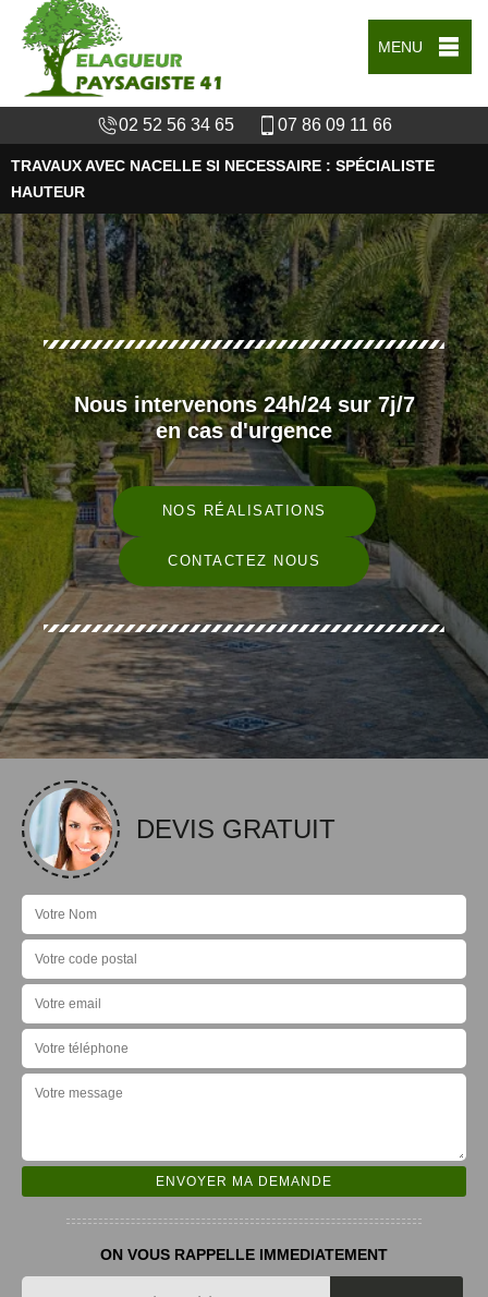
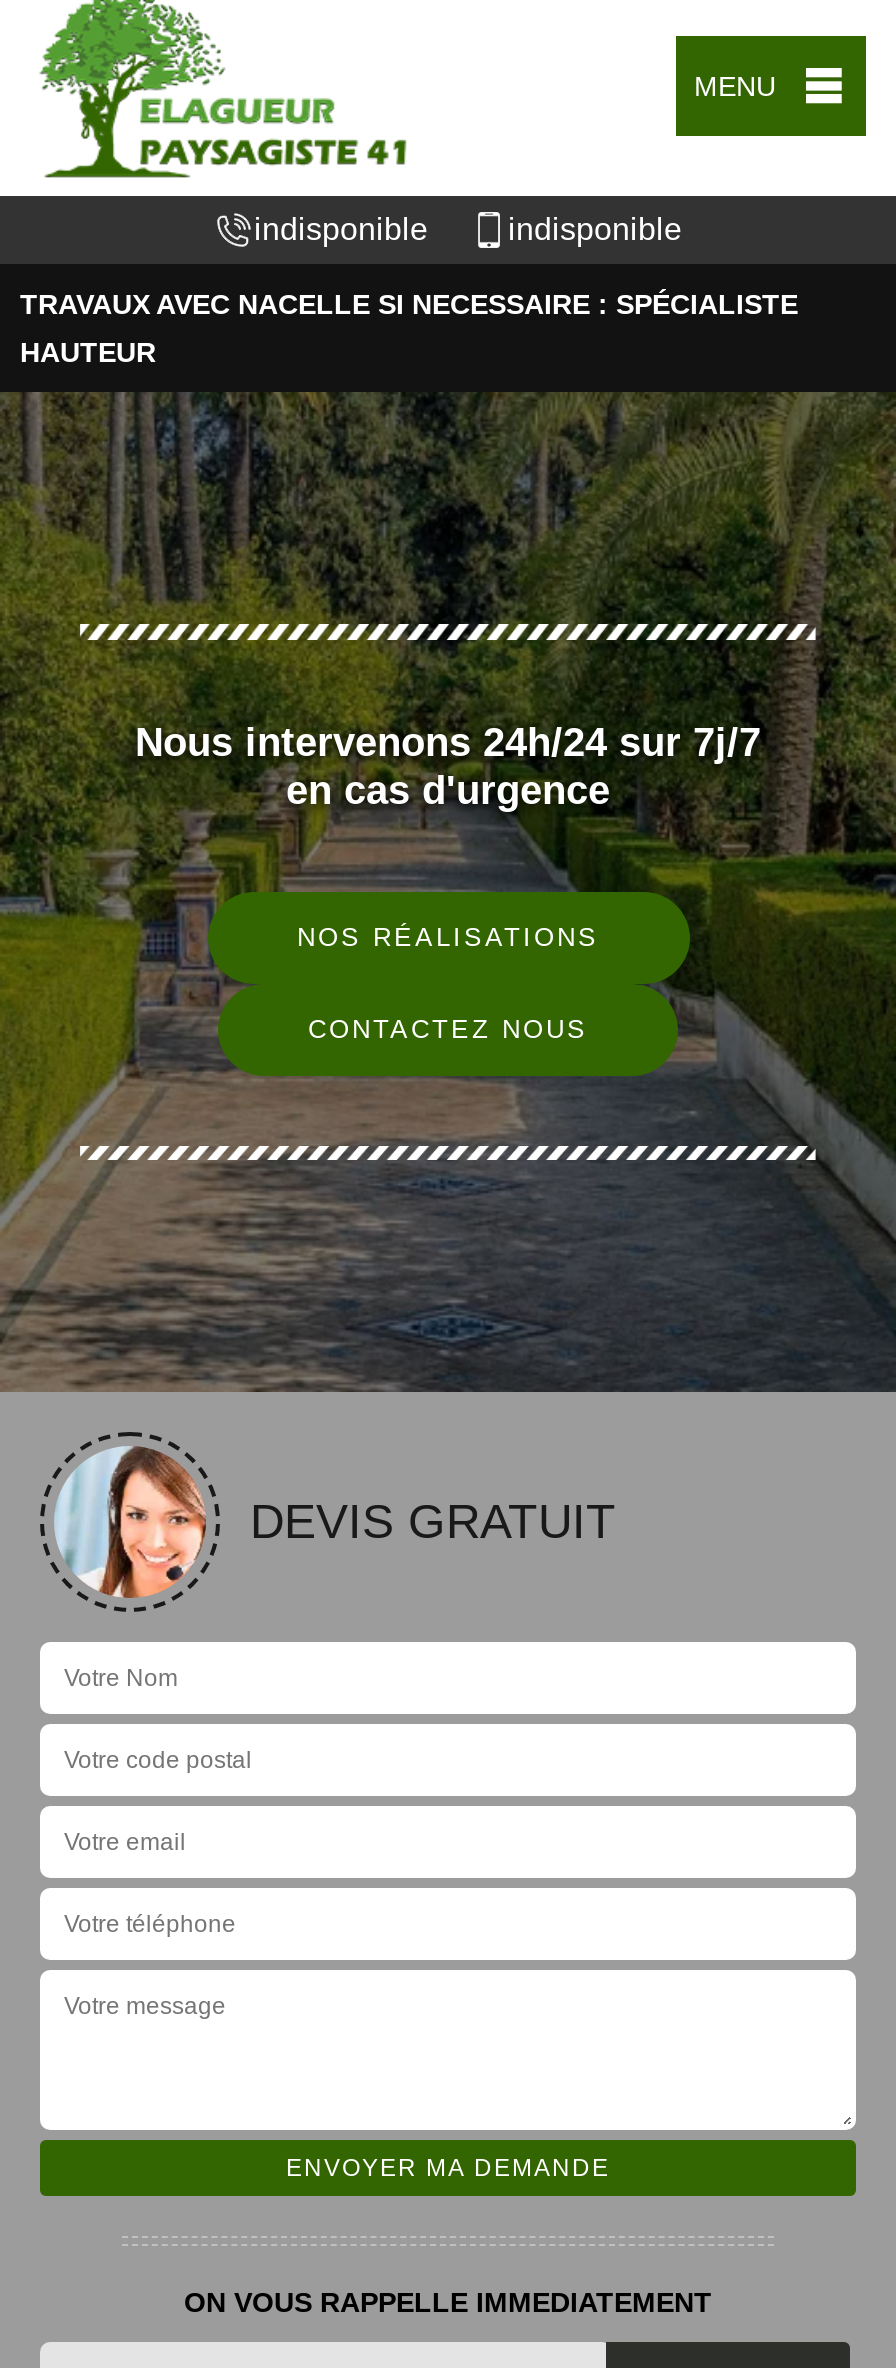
- 02 52 56 34 65
- 07 86 09 11 66
+ indisponible
+ indisponible
